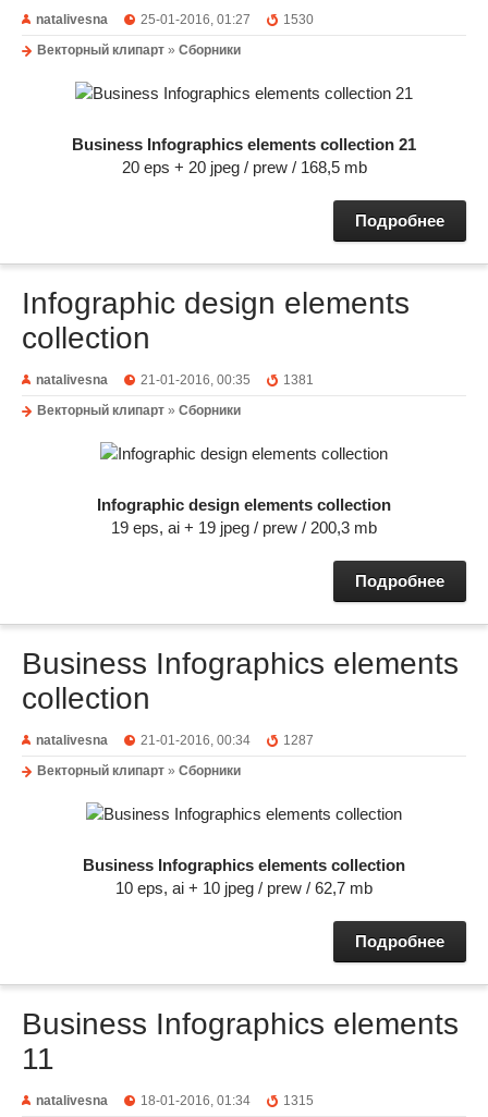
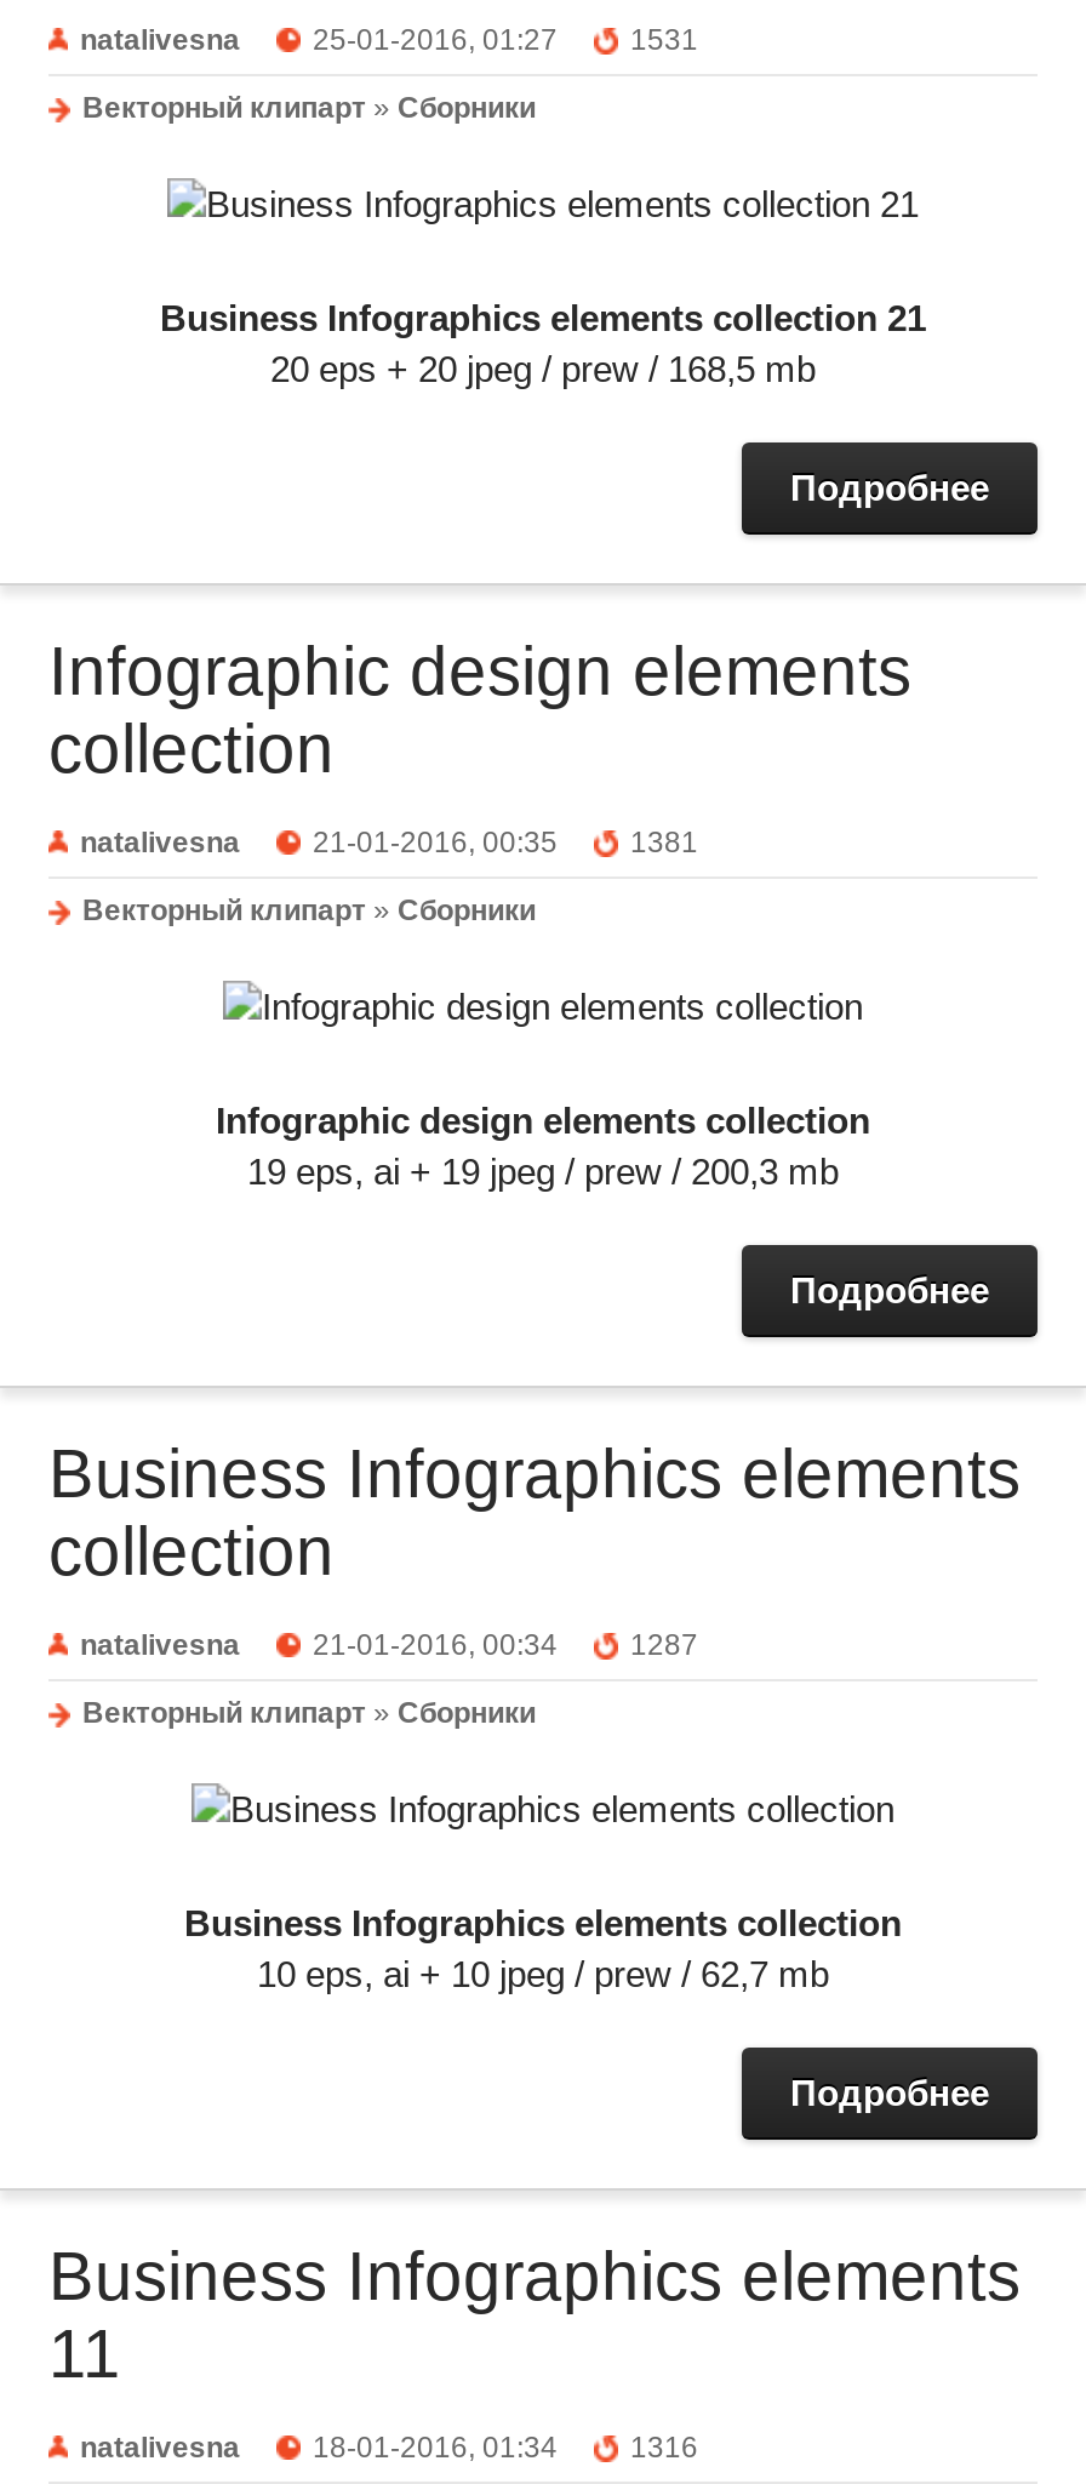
- 1530
+ 1531

- 1315
+ 1316
